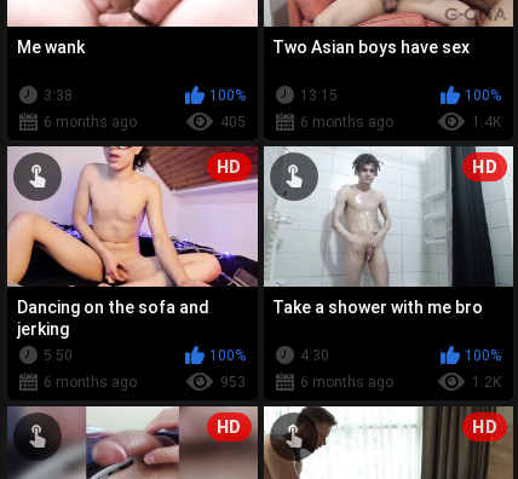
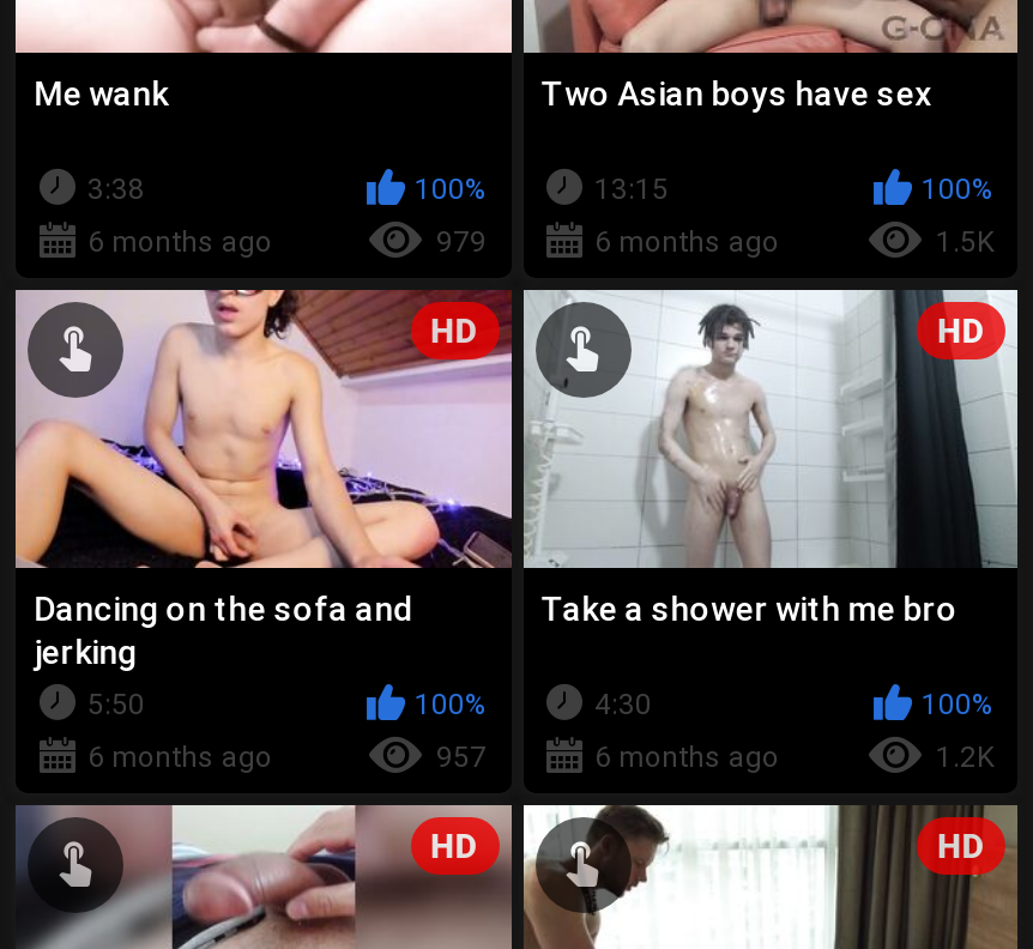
- 405
+ 979

- 1.4K
+ 1.5K

- 953
+ 957
